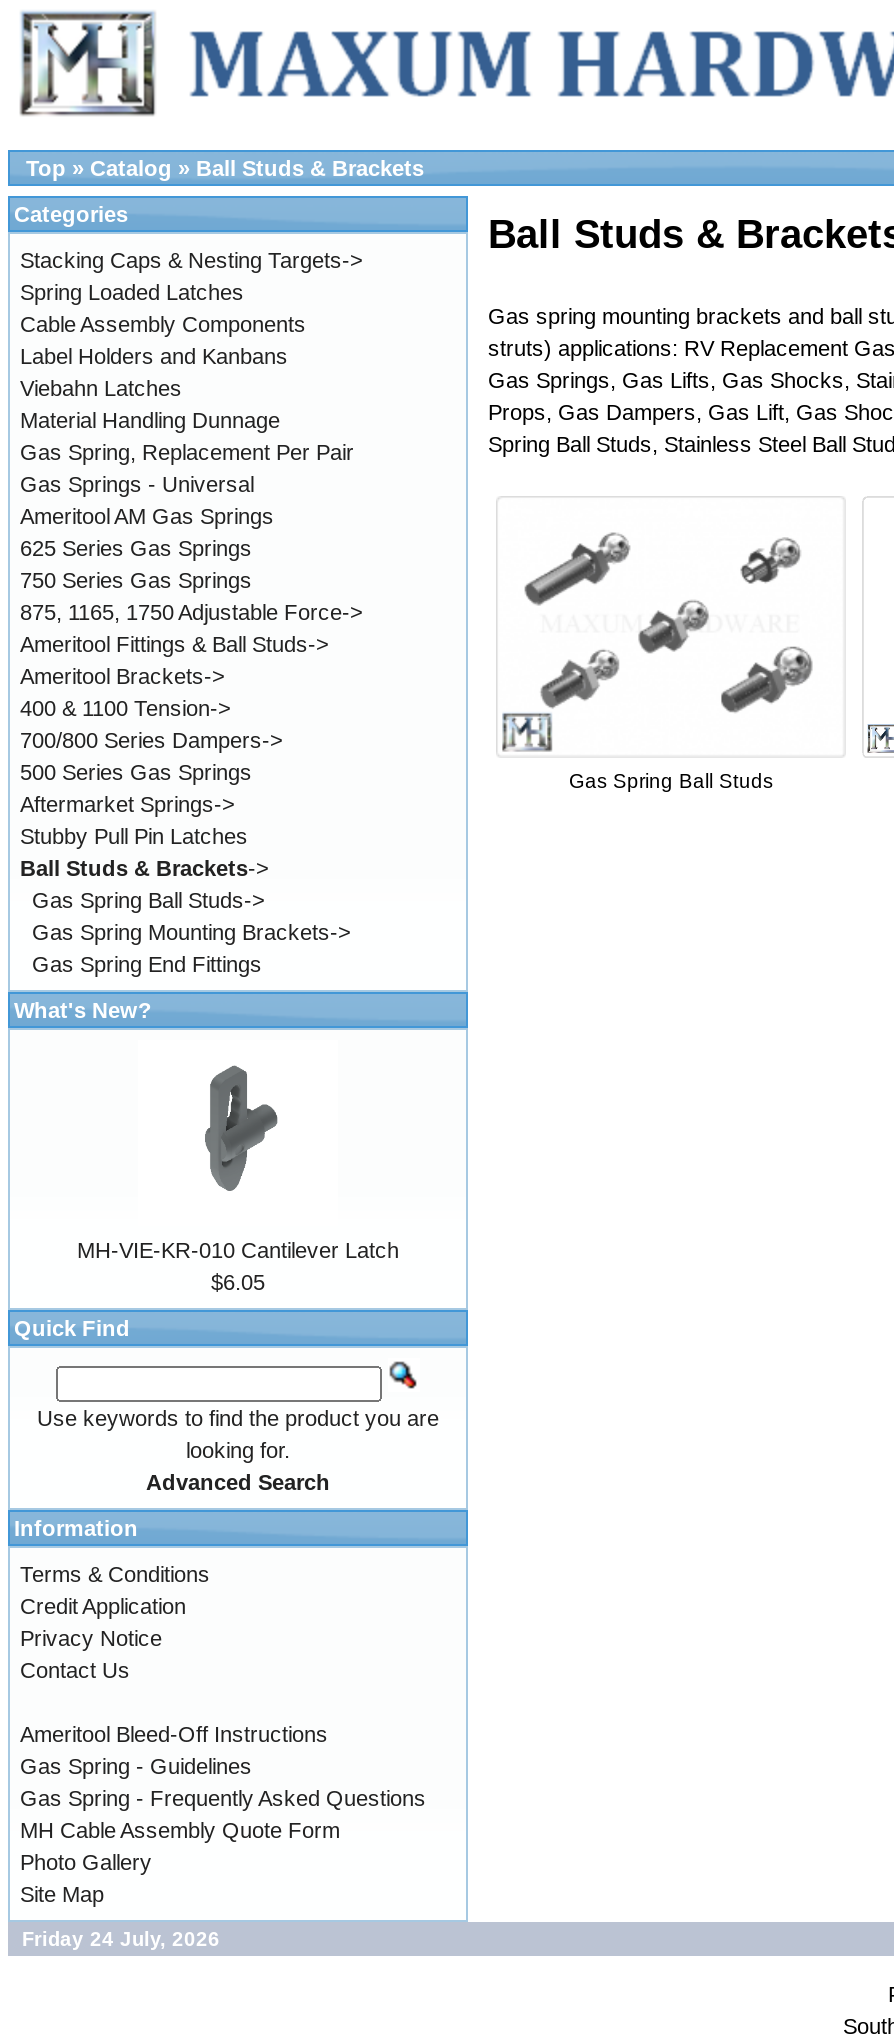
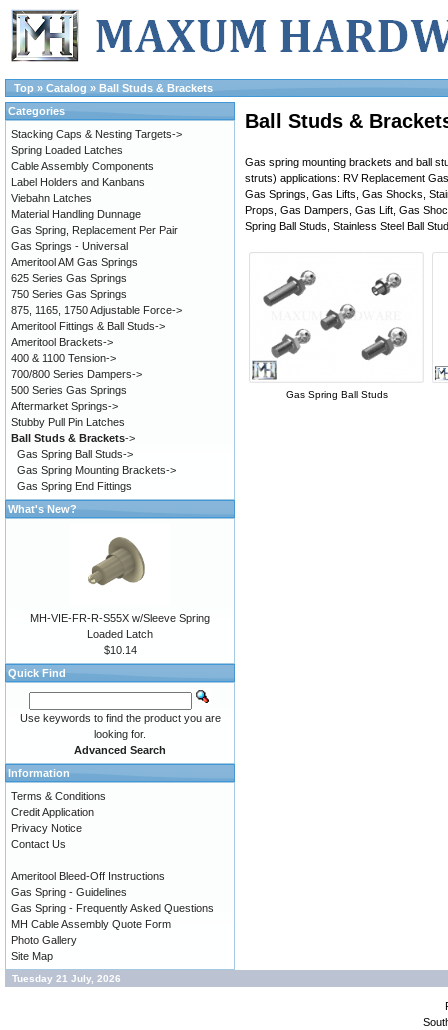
- [image]
- MH-VIE-KR-010 Cantilever Latch
- $6.05
+ [image]
+ MH-VIE-FR-R-S55X w/Sleeve Spring
+ Loaded Latch
+ $10.14

- Friday 24 July, 2026
+ Tuesday 21 July, 2026
